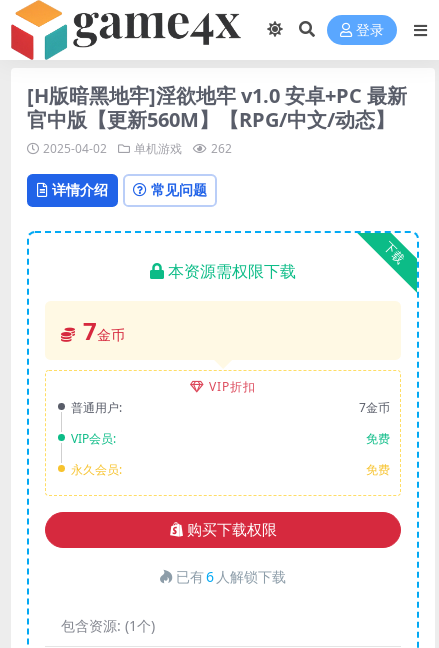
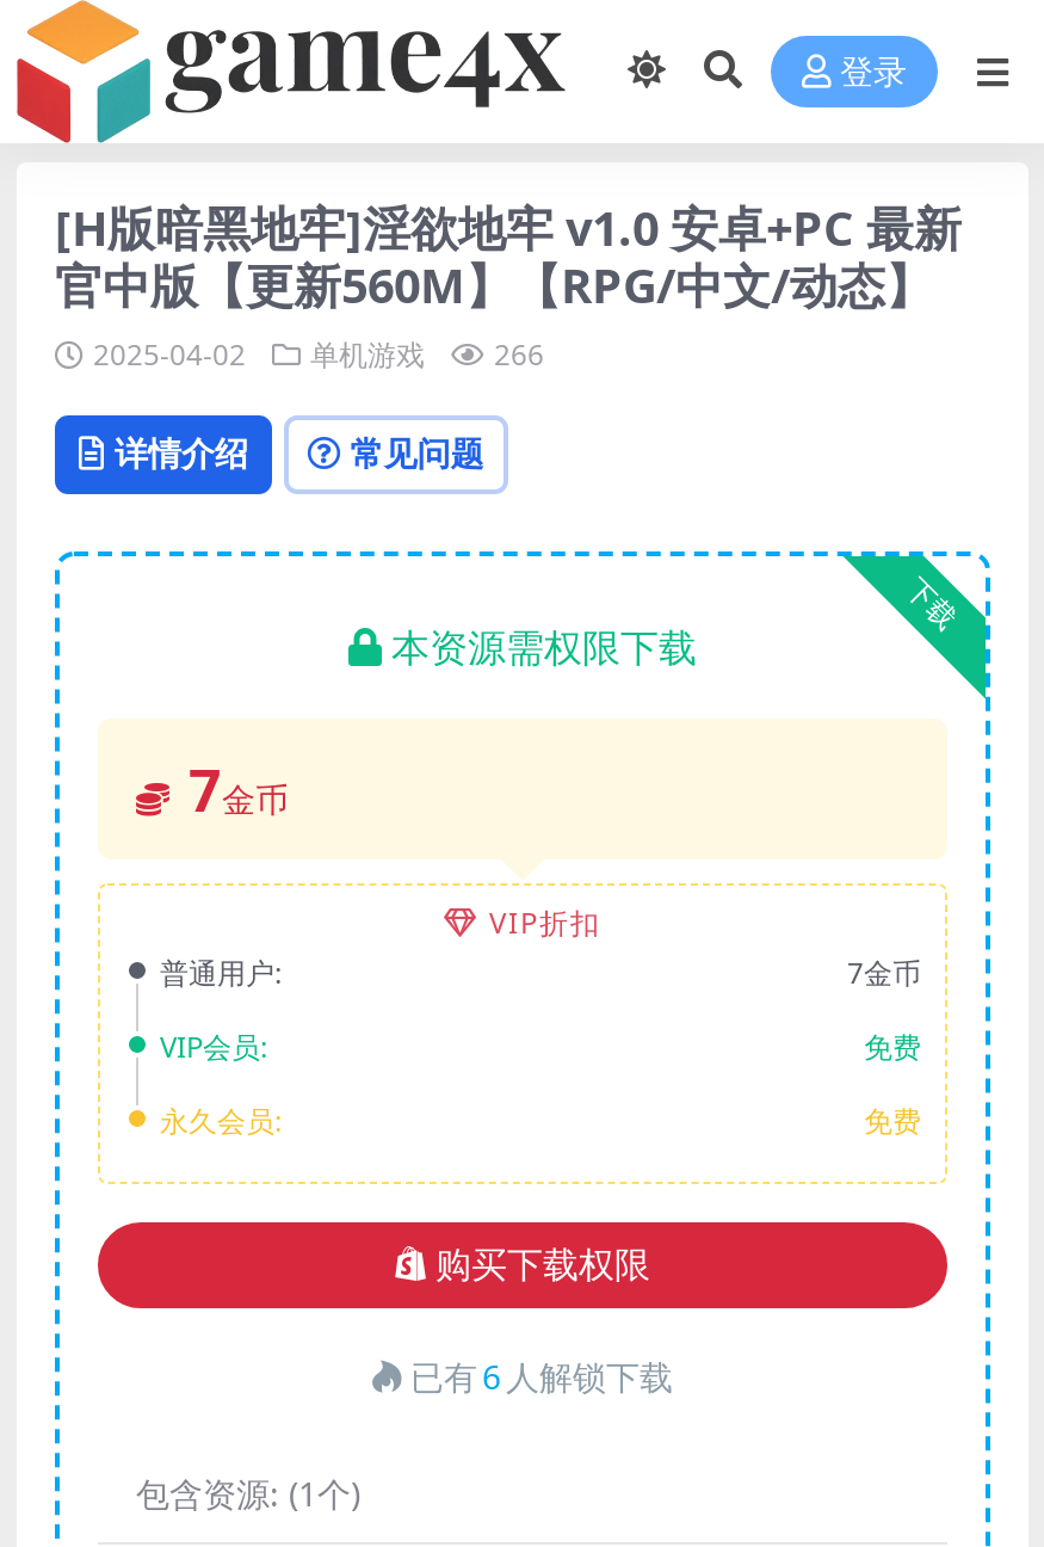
- 2025-04-02 单机游戏 262
+ 2025-04-02 单机游戏 266
